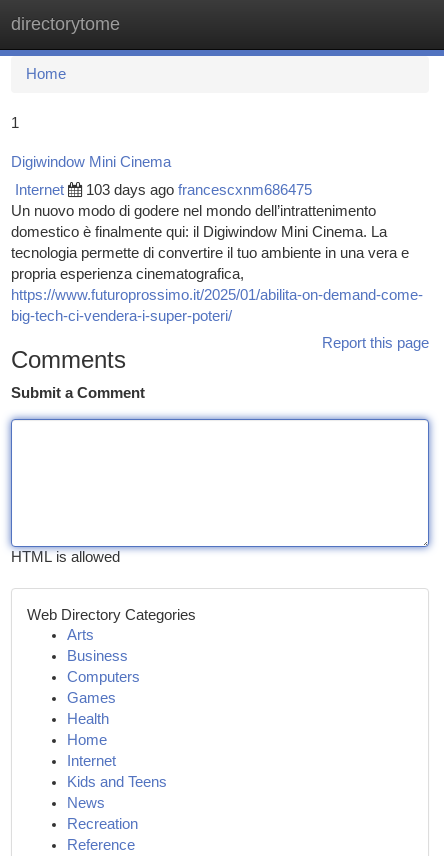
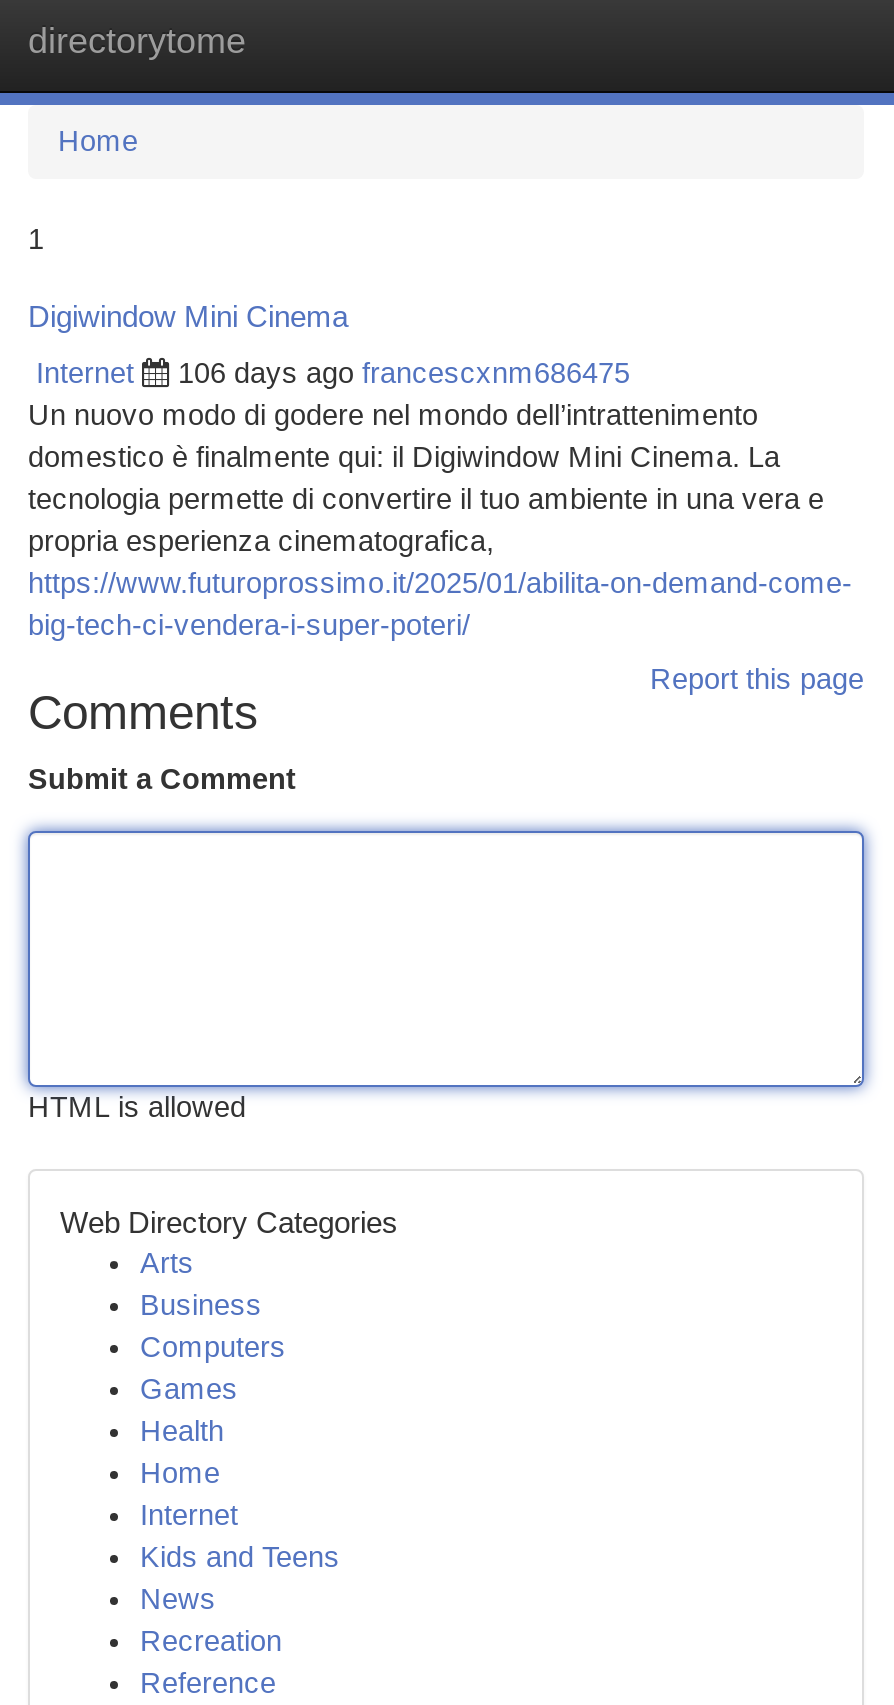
- 103 days ago francescxnm686475
+ 106 days ago francescxnm686475
